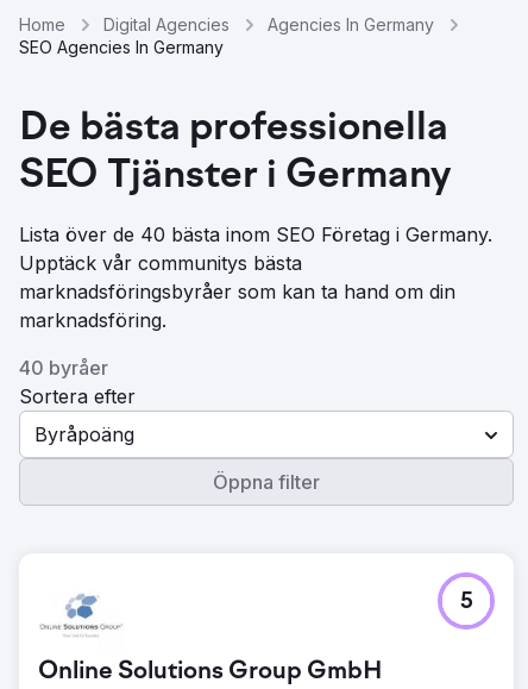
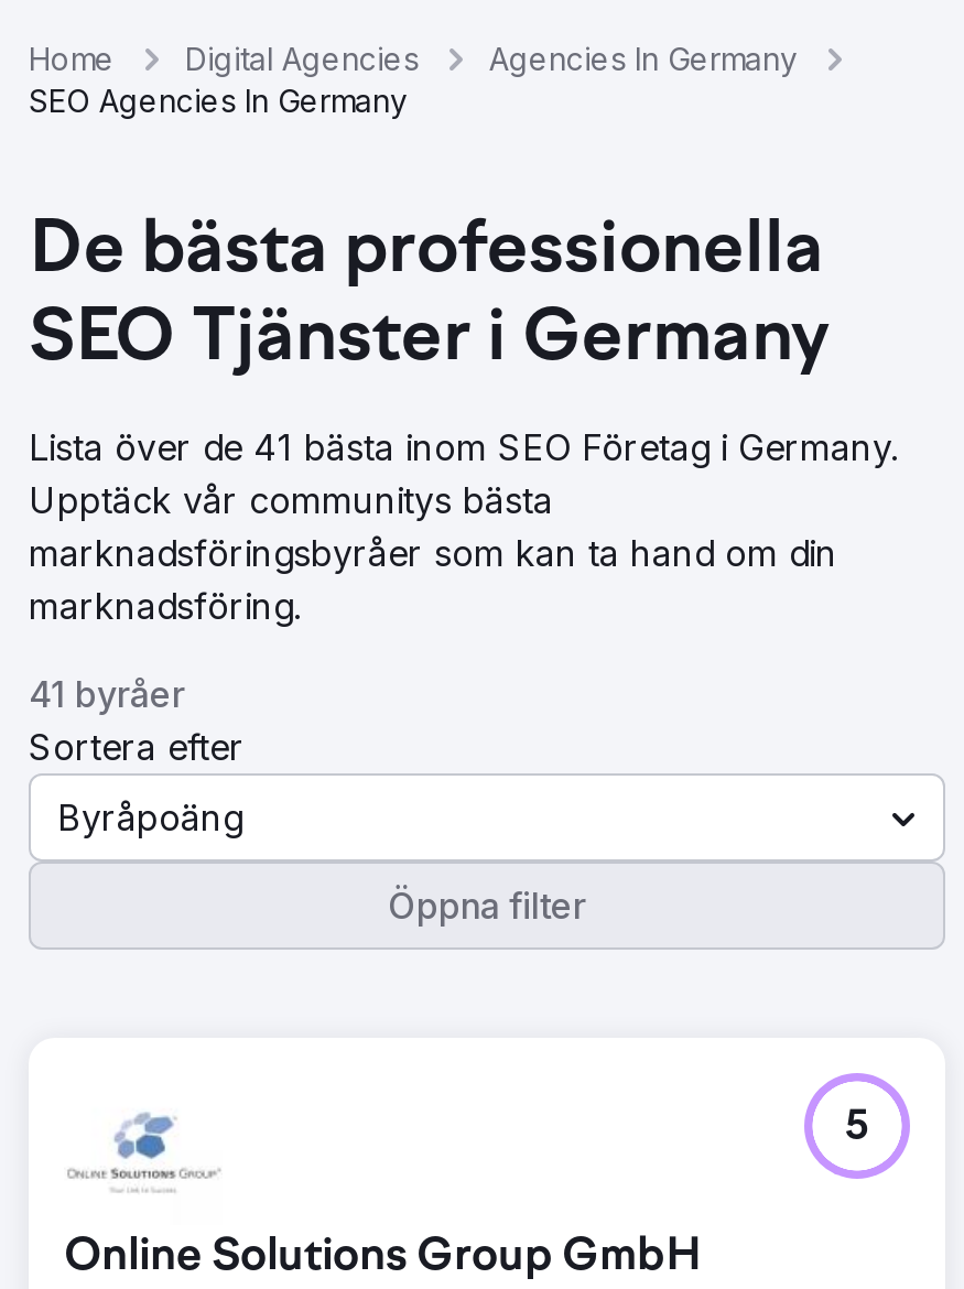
- Lista över de 40 bästa inom SEO Företag i Germany.
+ Lista över de 41 bästa inom SEO Företag i Germany.

- 40 byråer
+ 41 byråer
